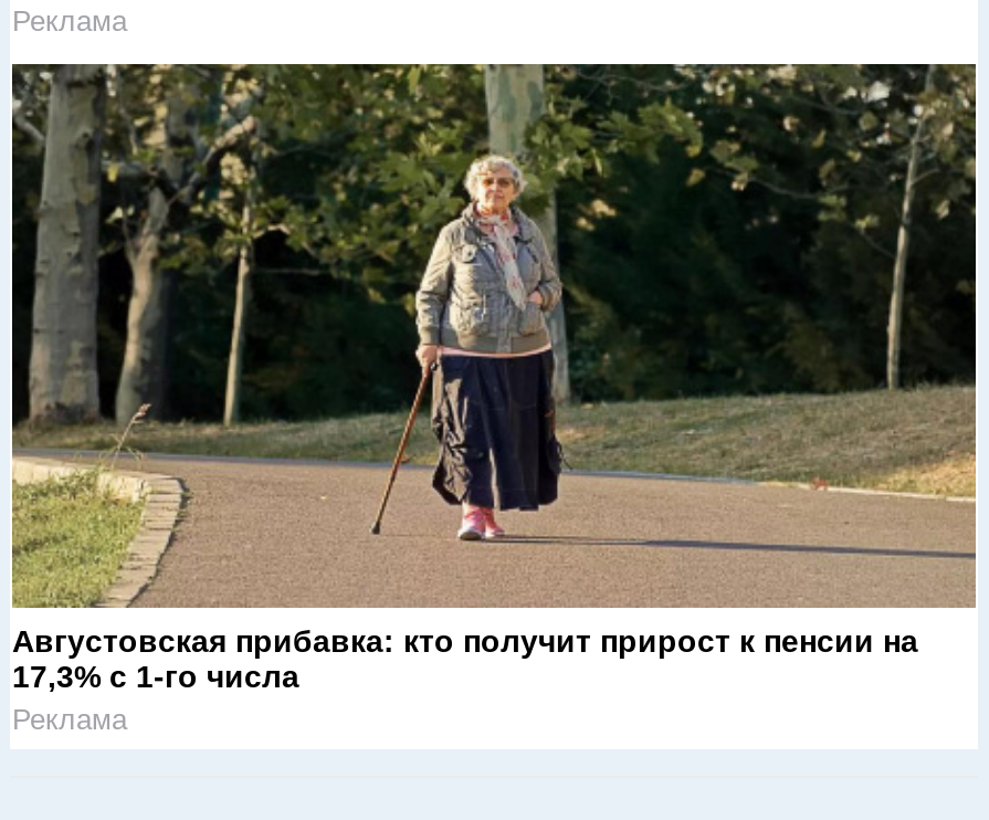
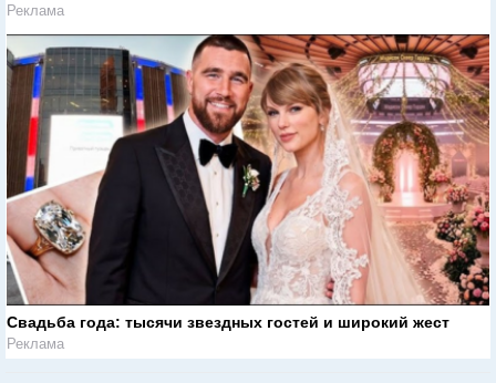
- [image]
- Августовская прибавка: кто получит прирост к пенсии на
- 17,3% с 1-го числа
+ [image]
+ Свадьба года: тысячи звездных гостей и широкий жест
